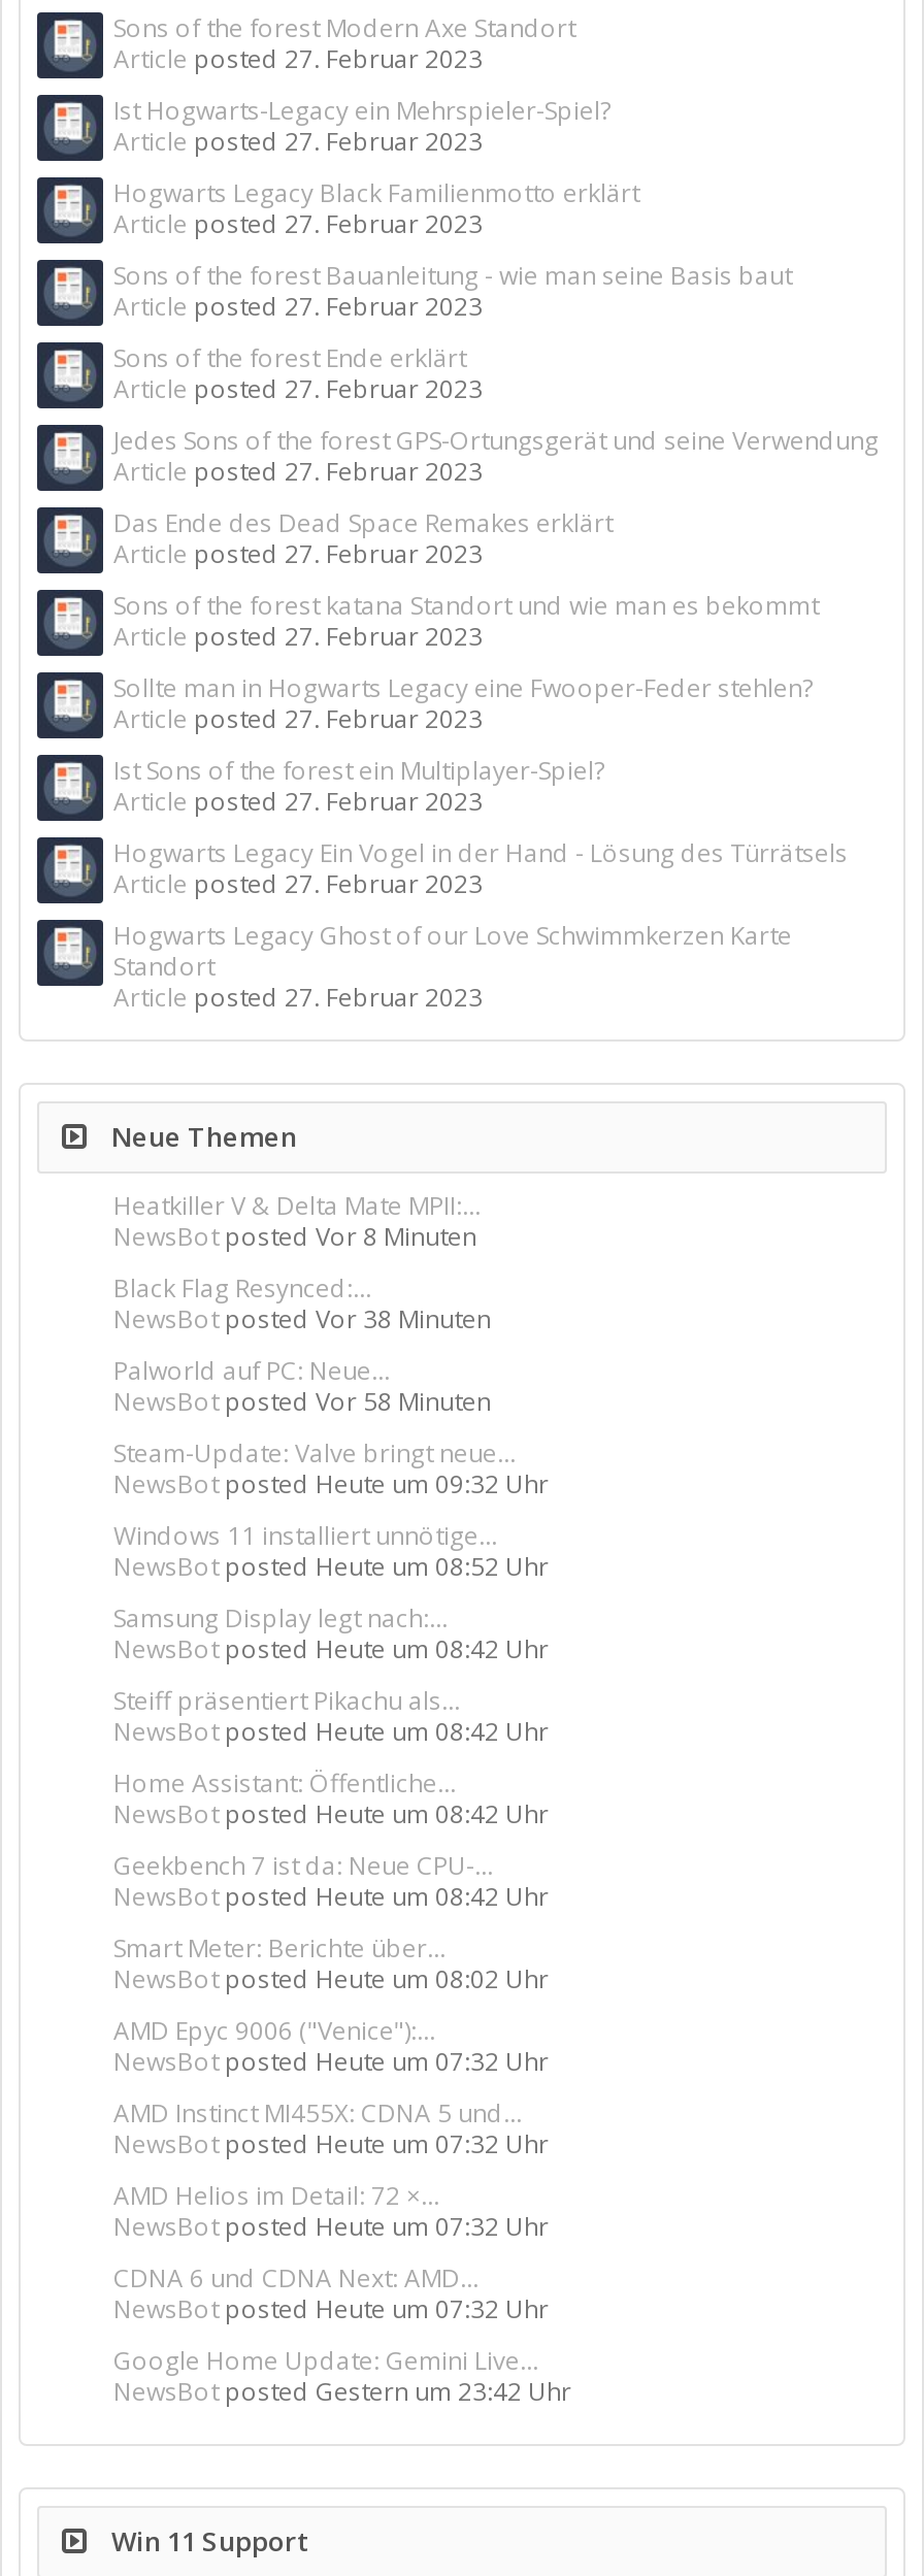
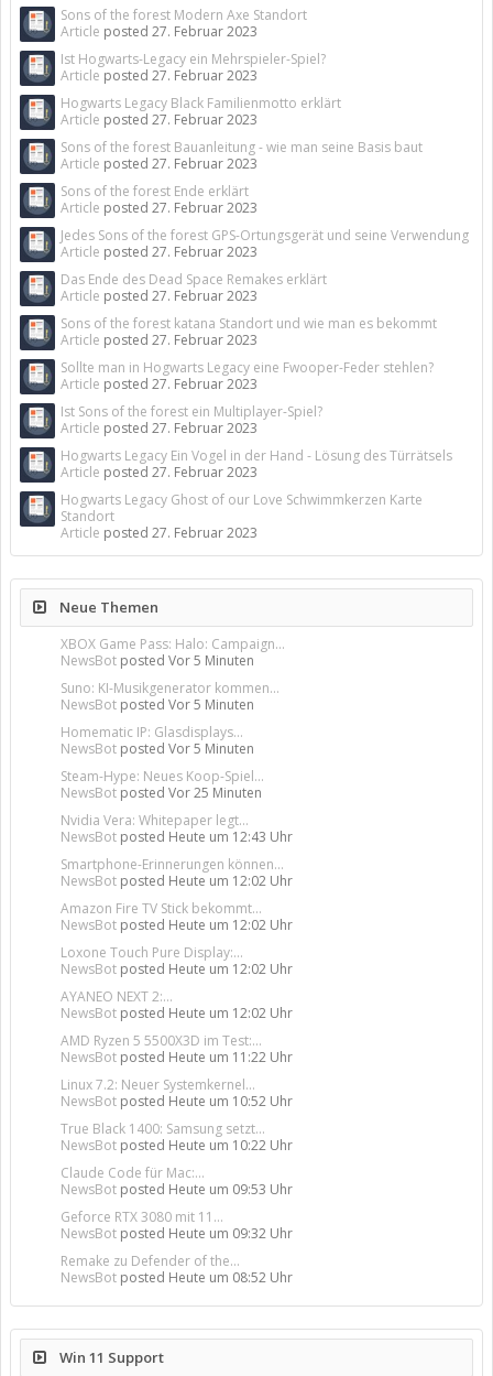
- Heatkiller V & Delta Mate MPII:...
- NewsBot posted Vor 8 Minuten
- Black Flag Resynced:...
- NewsBotposted Vor 38 Minuten
- Palworld auf PC: Neue...
- NewsBot posted Vor 58 Minuten
- Steam-Update: Valve bringt neue...
+ XBOX Game Pass: Halo: Campaign...
+ NewsBot posted Vor 5 Minuten
+ Suno: KI-Musikgenerator kommen...
+ NewsBot posted Vor 5 Minuten
+ Homematic IP: Glasdisplays...
+ NewsBot posted Vor 5 Minuten
+ Steam-Hype: Neues Koop-Spiel...
+ NewsBot posted Vor 25 Minuten
+ Nvidia Vera: Whitepaper legt...
+ NewsBot posted Heute um 12:43 Uhr
+ Smartphone-Erinnerungen können...
+ NewsBot posted Heute um 12:02 Uhr
+ Amazon Fire TV Stick bekommt...
+ NewsBot posted Heute um 12:02 Uhr
+ Loxone Touch Pure Display:...
+ NewsBot posted Heute um 12:02 Uhr
+ AYANEO NEXT 2:...
+ NewsBot posted Heute um 12:02 Uhr
+ AMD Ryzen 5 5500X3D im Test:...
+ NewsBot posted Heute um 11:22 Uhr
+ Linux 7.2: Neuer Systemkernel...
+ NewsBot posted Heute um 10:52 Uhr
+ True Black 1400: Samsung setzt...
+ NewsBot posted Heute um 10:22 Uhr
+ Claude Code für Mac:...
+ NewsBot posted Heute um 09:53 Uhr
+ Geforce RTX 3080 mit 11...

moved down: NewsBot posted Heute um 09:32 Uhr

- Windows 11 installiert unnötige...
+ Remake zu Defender of the...

moved down: NewsBot posted Heute um 08:52 Uhr

- Samsung Display legt nach:...
- NewsBot posted Heute um 08:42 Uhr
- Steiff präsentiert Pikachu als...
- NewsBot posted Heute um 08:42 Uhr
- Home Assistant: Öffentliche...
- NewsBot posted Heute um 08:42 Uhr
- Geekbench 7 ist da: Neue CPU-...
- NewsBot posted Heute um 08:42 Uhr
- Smart Meter: Berichte über...
- NewsBot posted Heute um 08:02 Uhr
- AMD Epyc 9006 ("Venice"):...
- NewsBot posted Heute um 07:32 Uhr
- AMD Instinct MI455X: CDNA 5 und...
- NewsBot posted Heute um 07:32 Uhr
- AMD Helios im Detail: 72 ×...
- NewsBot posted Heute um 07:32 Uhr
- CDNA 6 und CDNA Next: AMD...
- NewsBot posted Heute um 07:32 Uhr
- Google Home Update: Gemini Live...
- NewsBot posted Gestern um 23:42 Uhr
